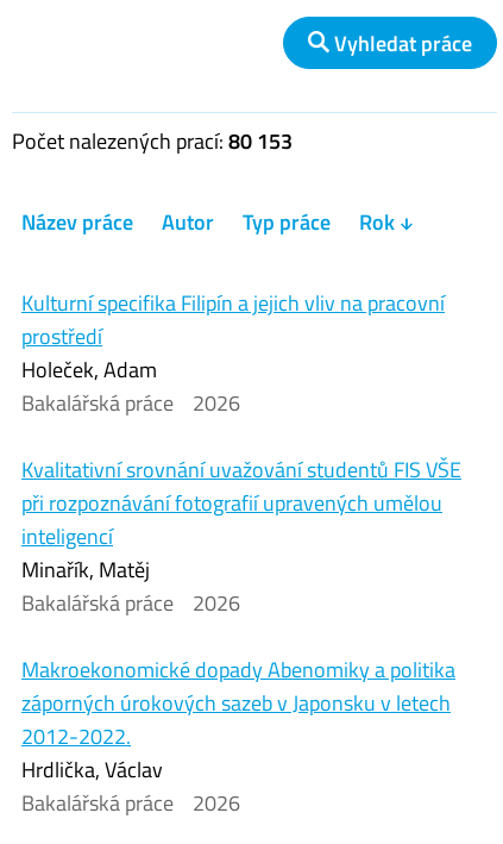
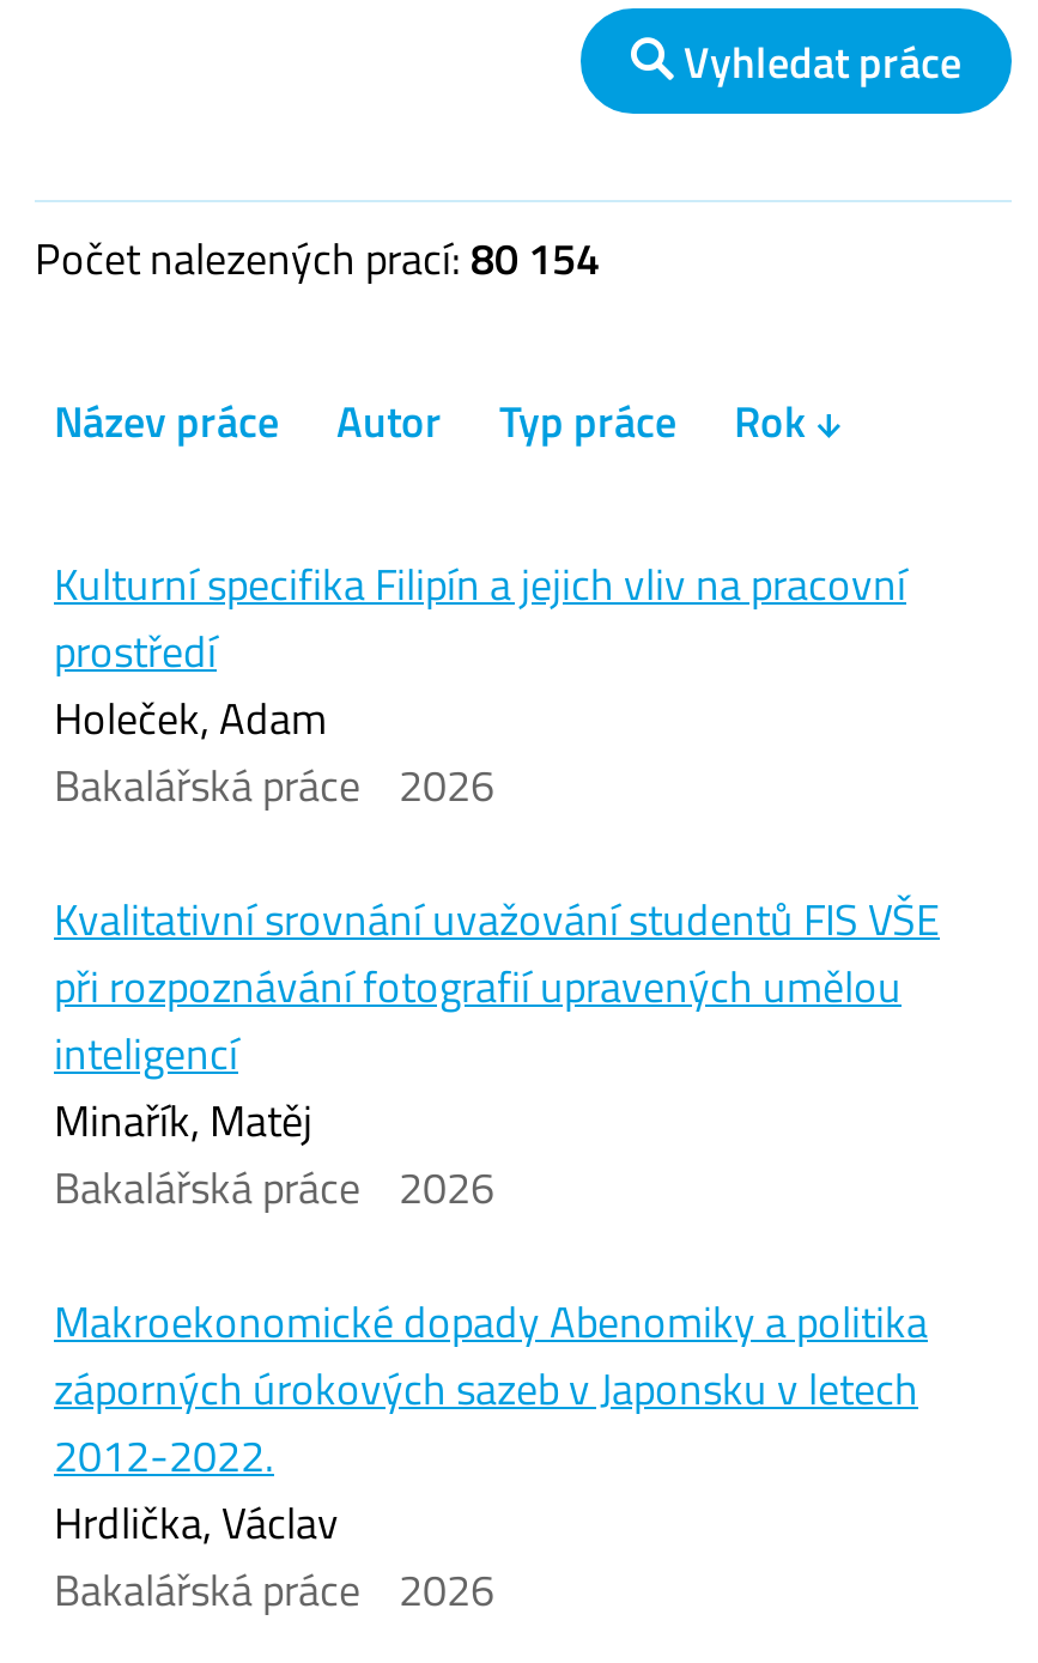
- Počet nalezených prací: 80 153
+ Počet nalezených prací: 80 154
